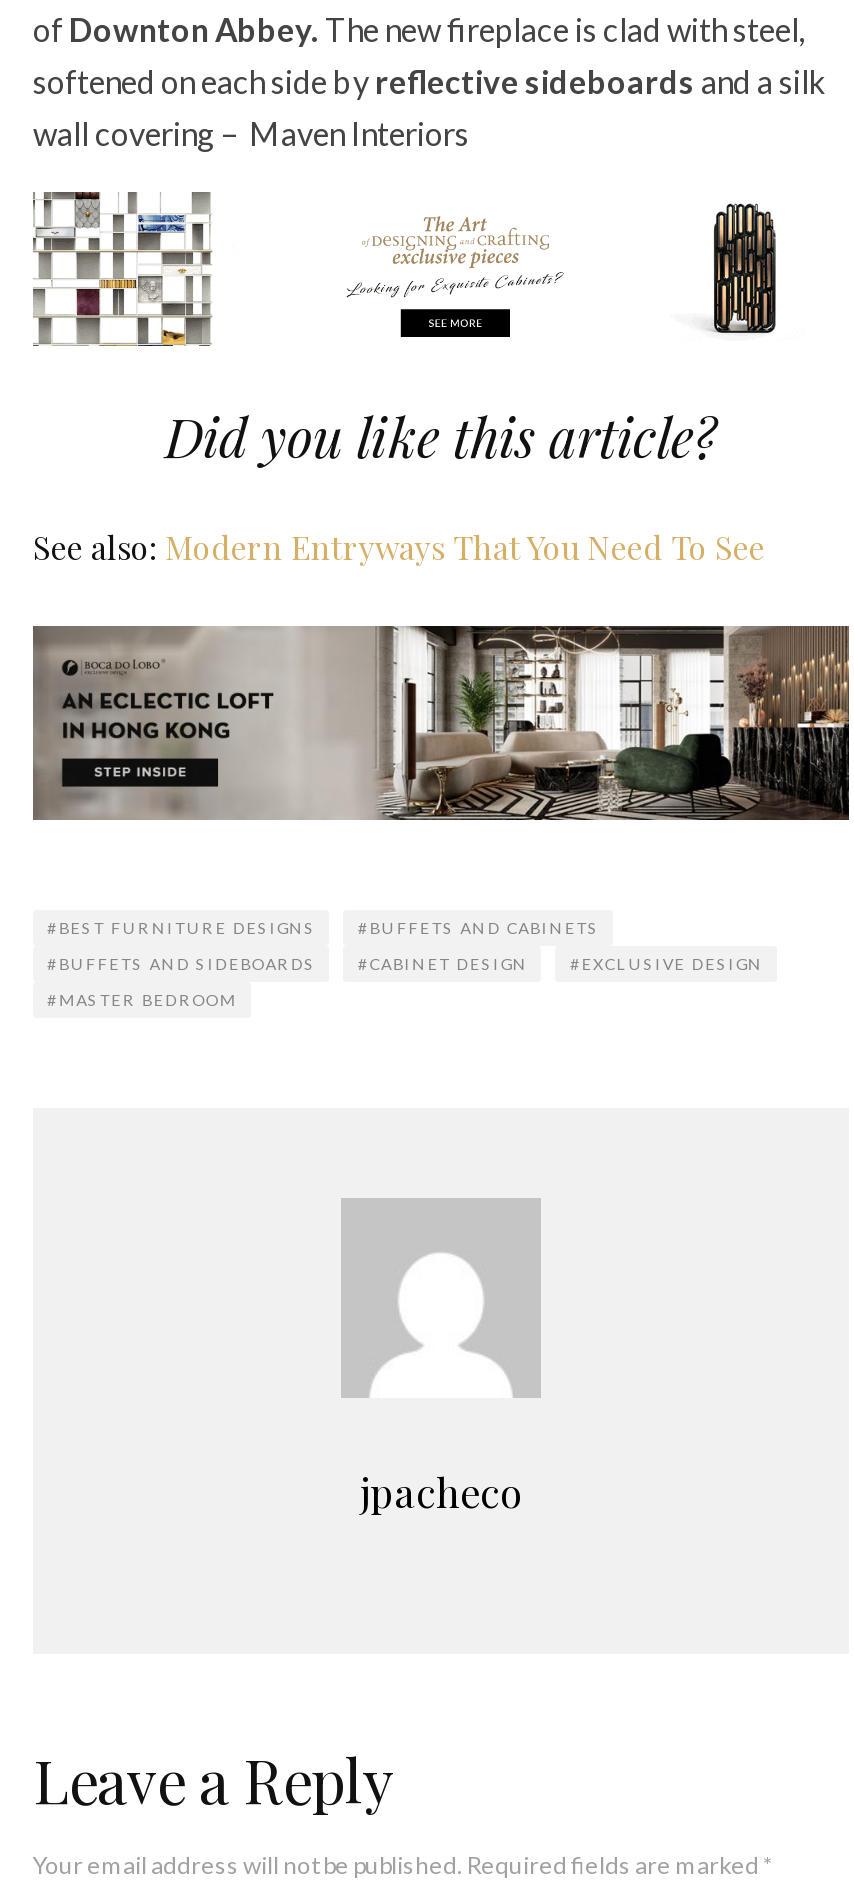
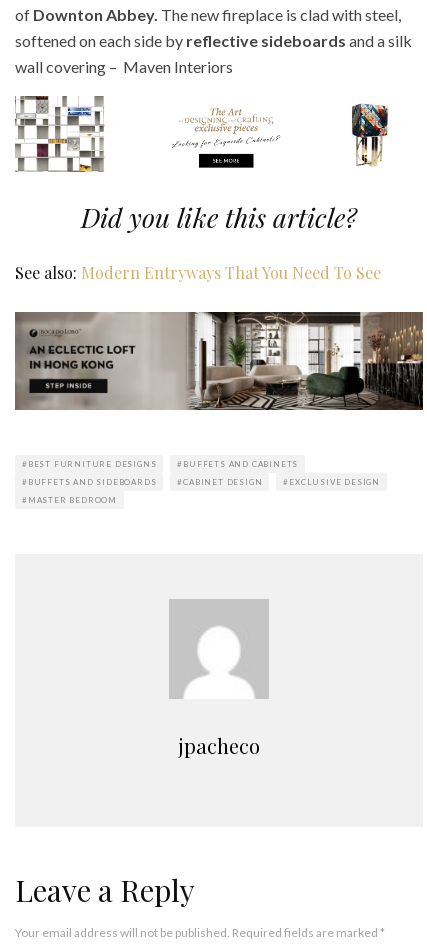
- [image]
+ [image]
